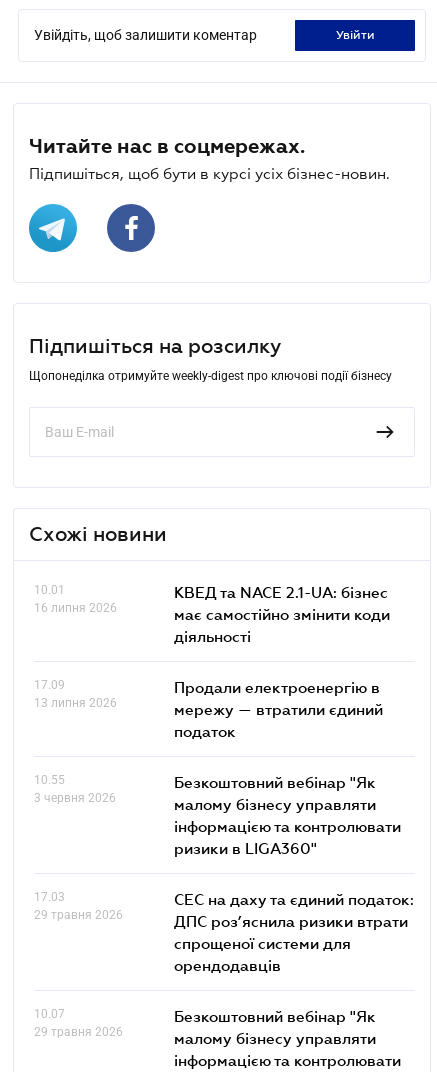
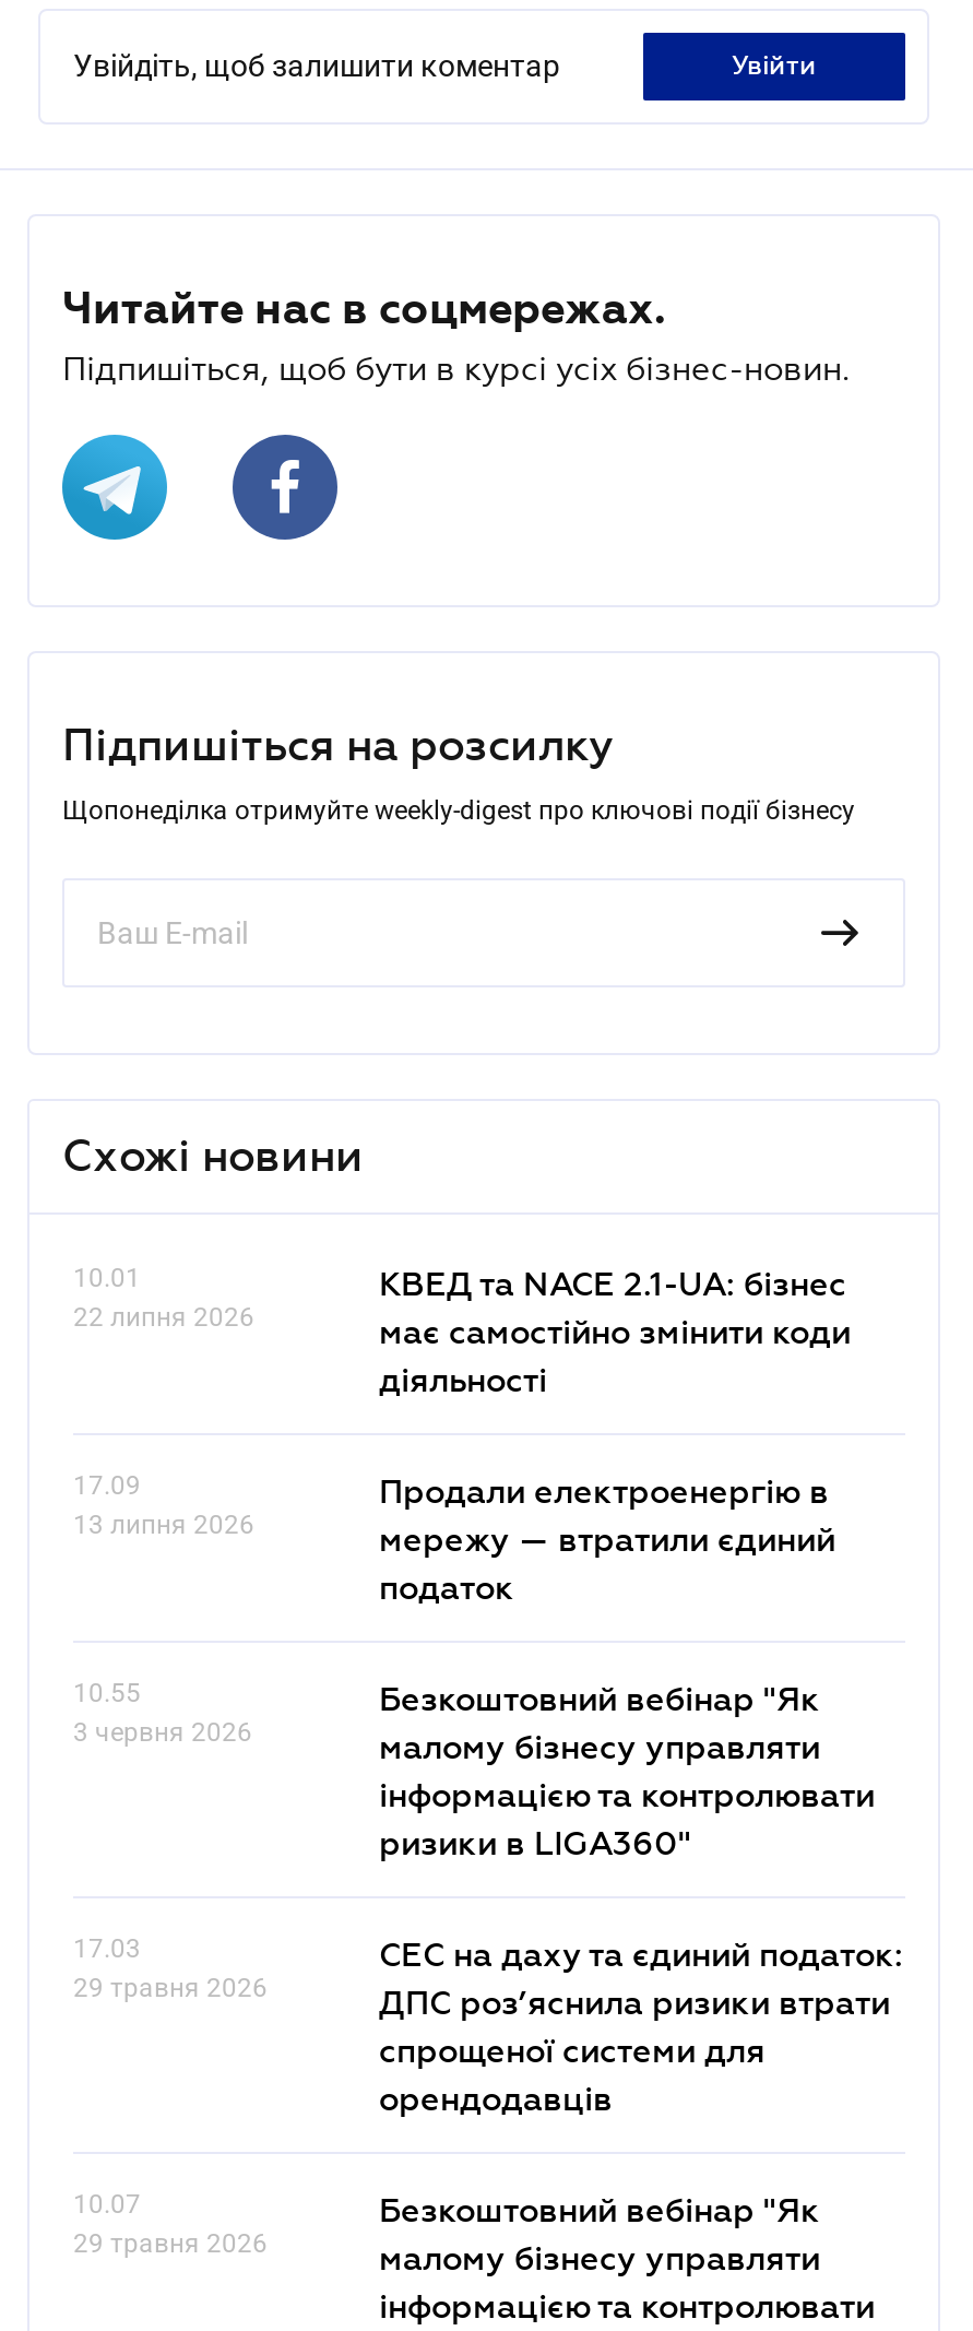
- 16 липня 2026
+ 22 липня 2026
